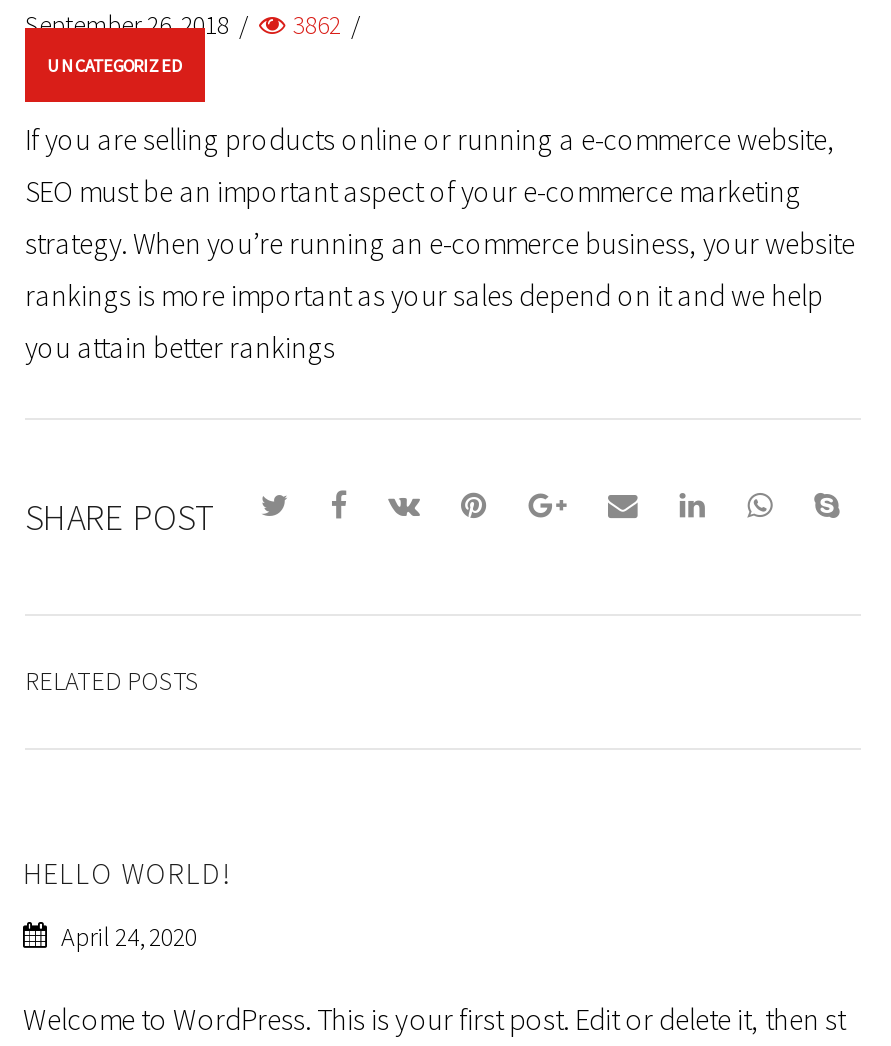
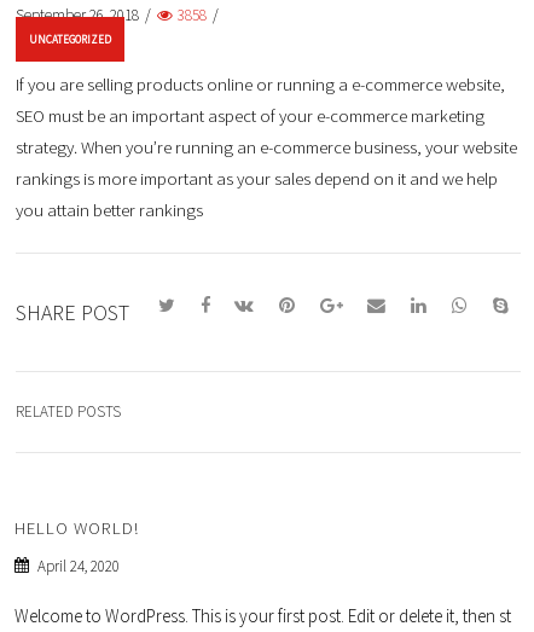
- 3862 /
+ 3858 /
